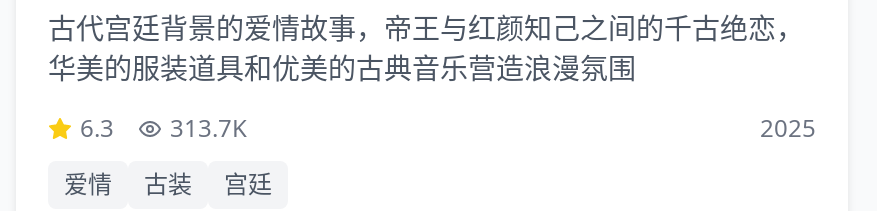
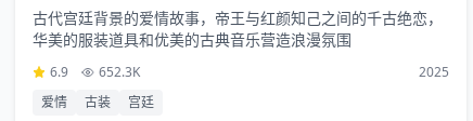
- 6.3
- 313.7K
+ 6.9
+ 652.3K
